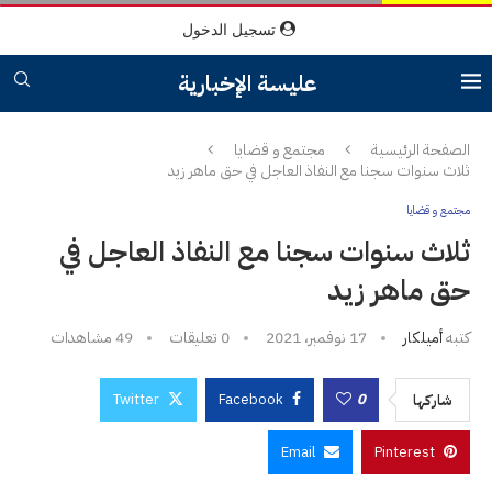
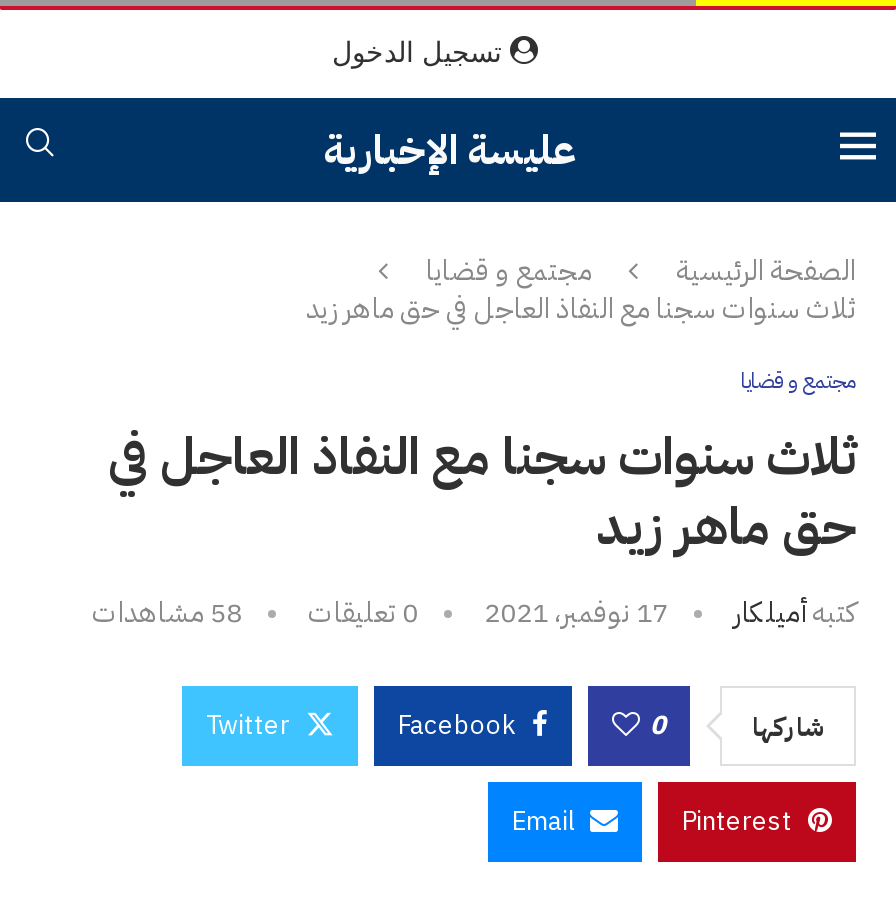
- 49 مشاهدات
+ 58 مشاهدات
